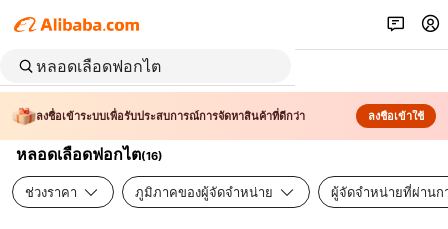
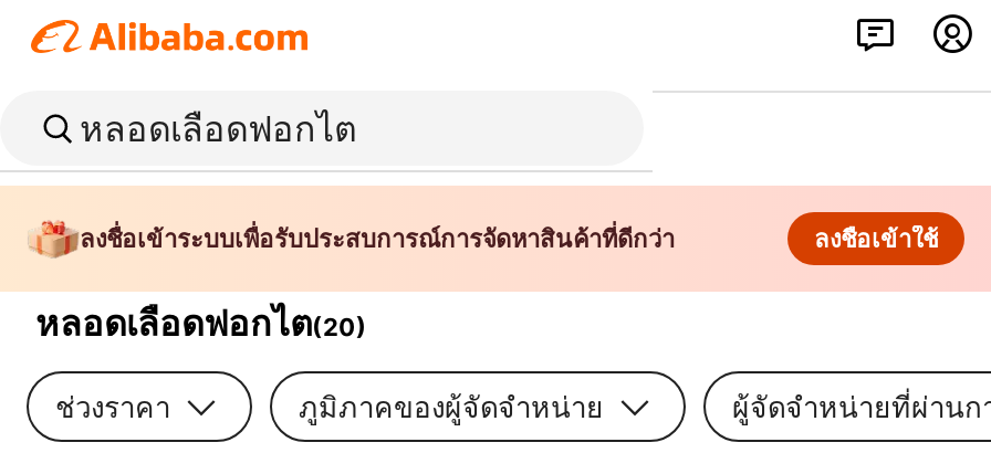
- หลอดเลือดฟอกไต(16)
+ หลอดเลือดฟอกไต(20)
